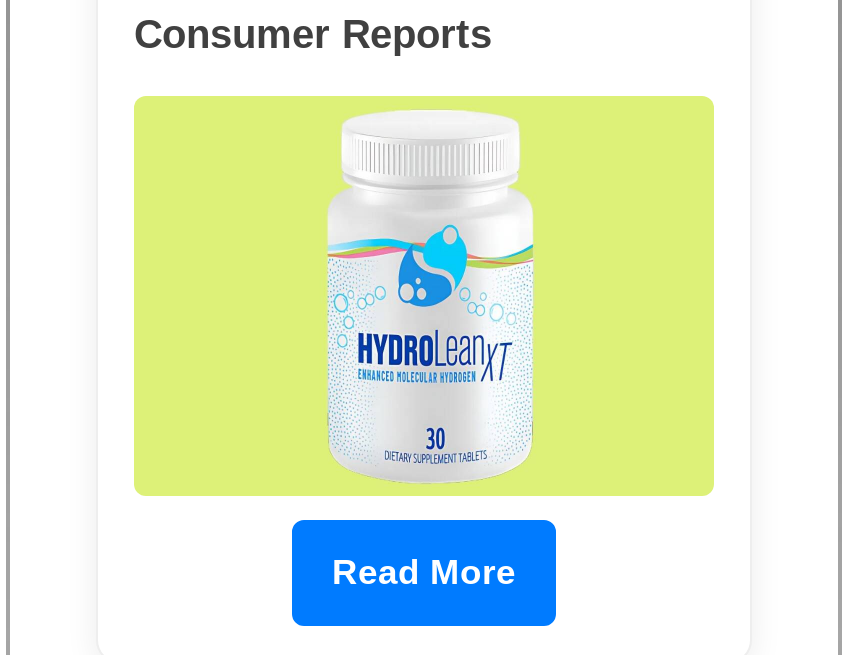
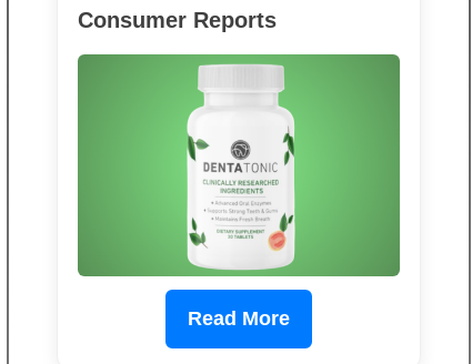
- [image]
+ [image]
